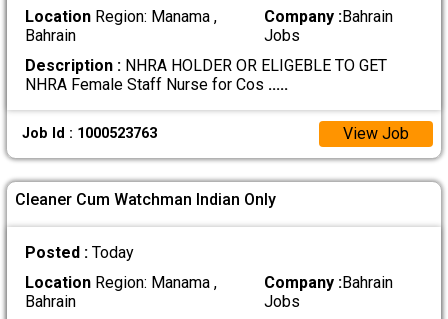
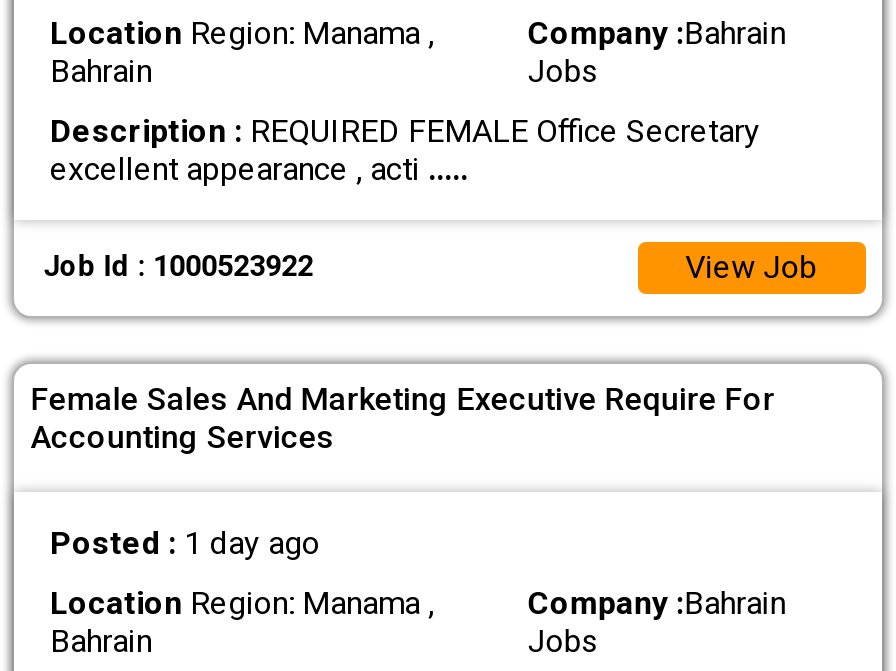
- Description : NHRA HOLDER OR ELIGEBLE TO GET
- NHRA Female Staff Nurse for Cos.....
+ Description : REQUIRED FEMALE Office Secretary
+ excellent appearance , acti.....

- Job Id : 1000523763
+ Job Id : 1000523922

- Cleaner Cum Watchman Indian Only
+ Female Sales And Marketing Executive Require For
+ Accounting Services

- Posted : Today
+ Posted : 1 day ago
